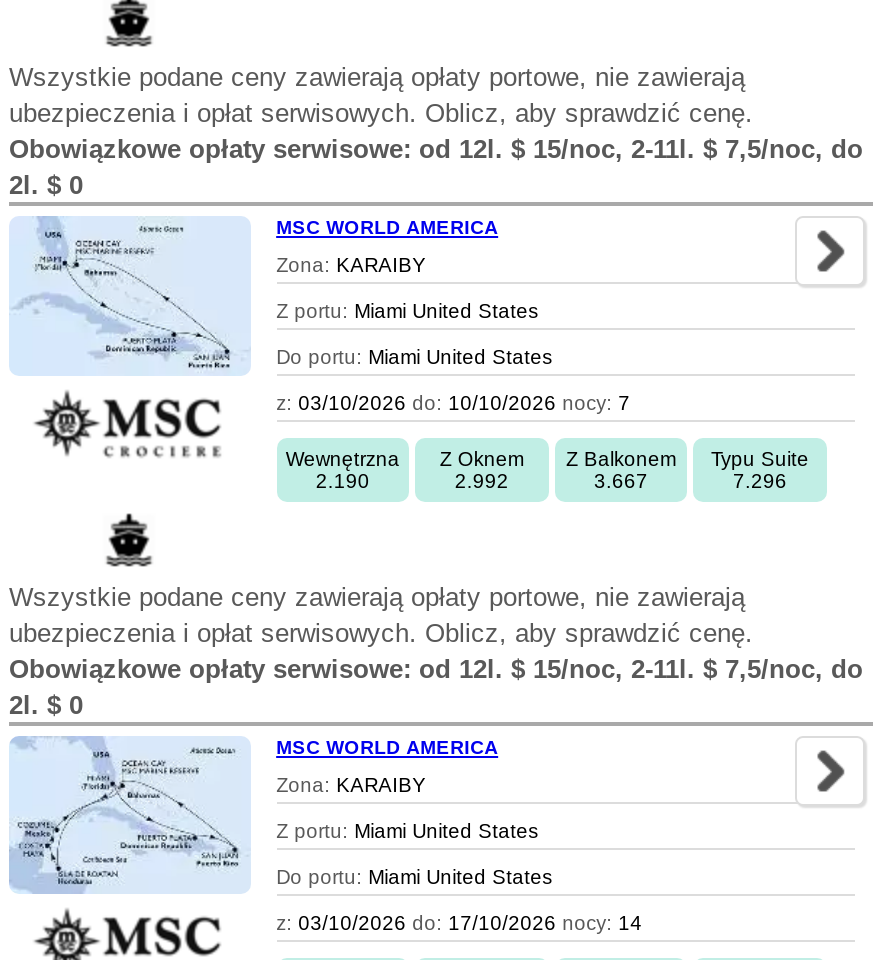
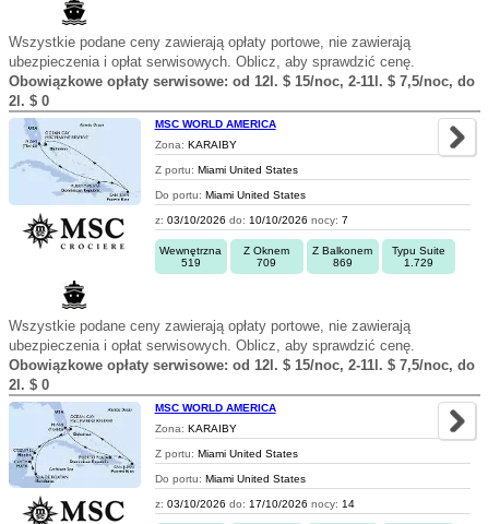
- 2.190
+ 519

- 2.992
+ 709

- 3.667
+ 869

- 7.296
+ 1.729
